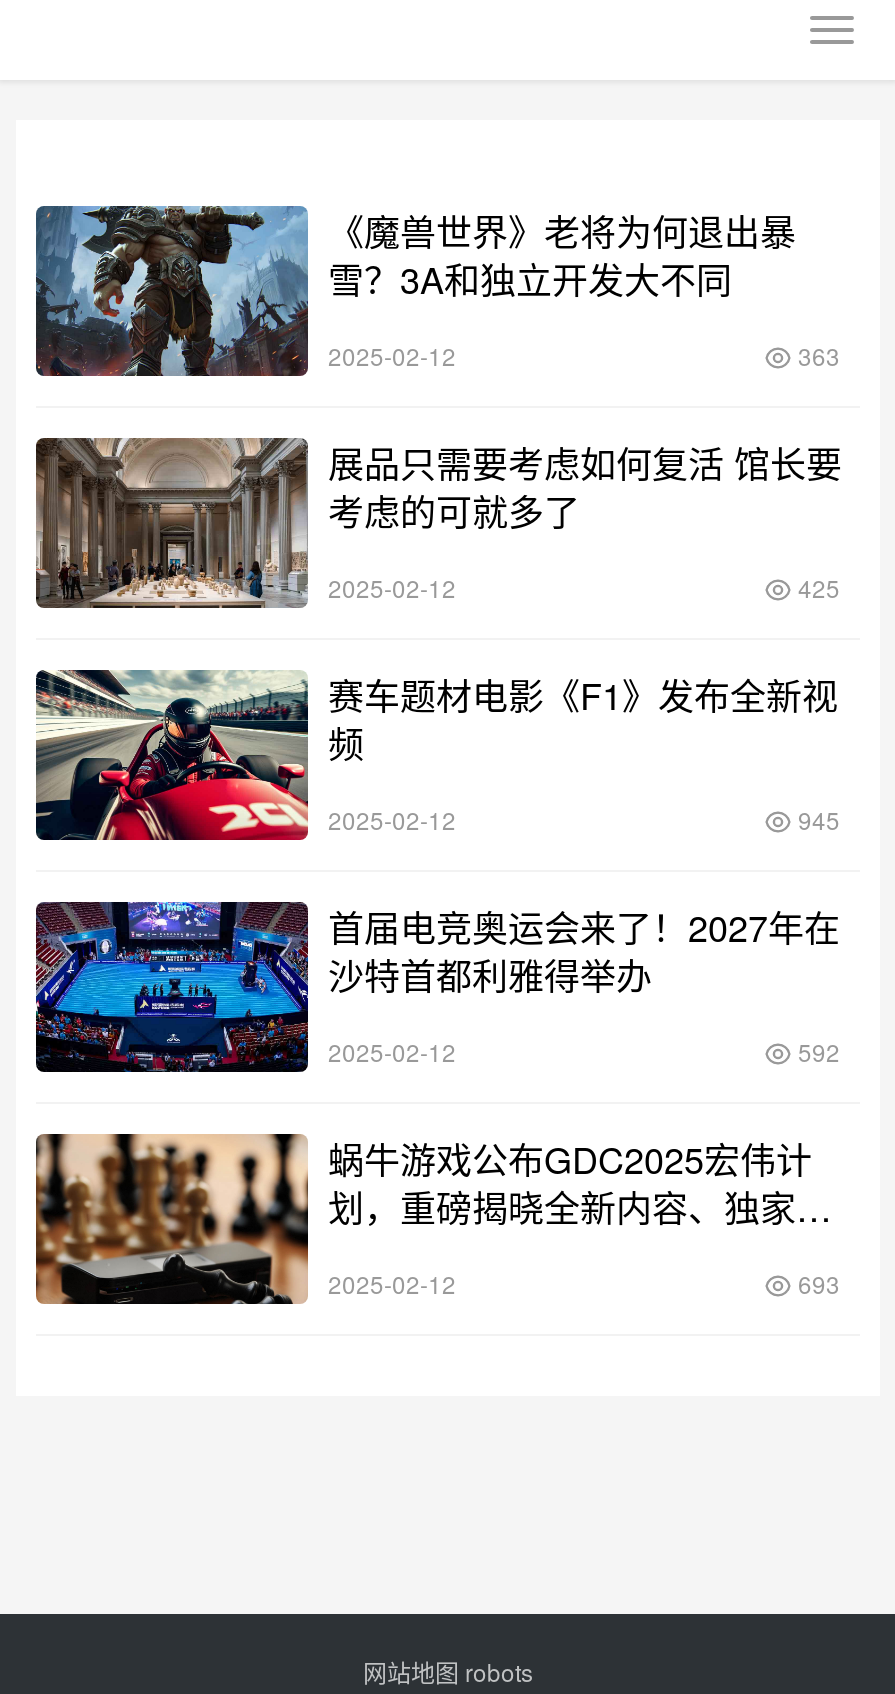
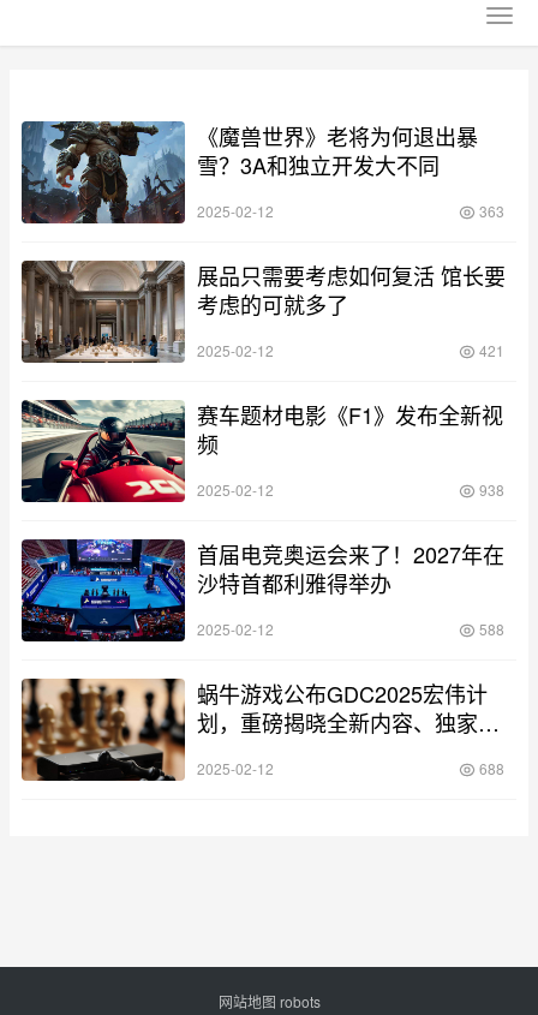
- 425
+ 421

- 945
+ 938

- 592
+ 588

- 693
+ 688
